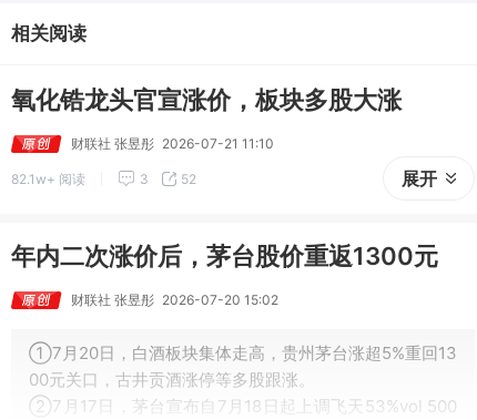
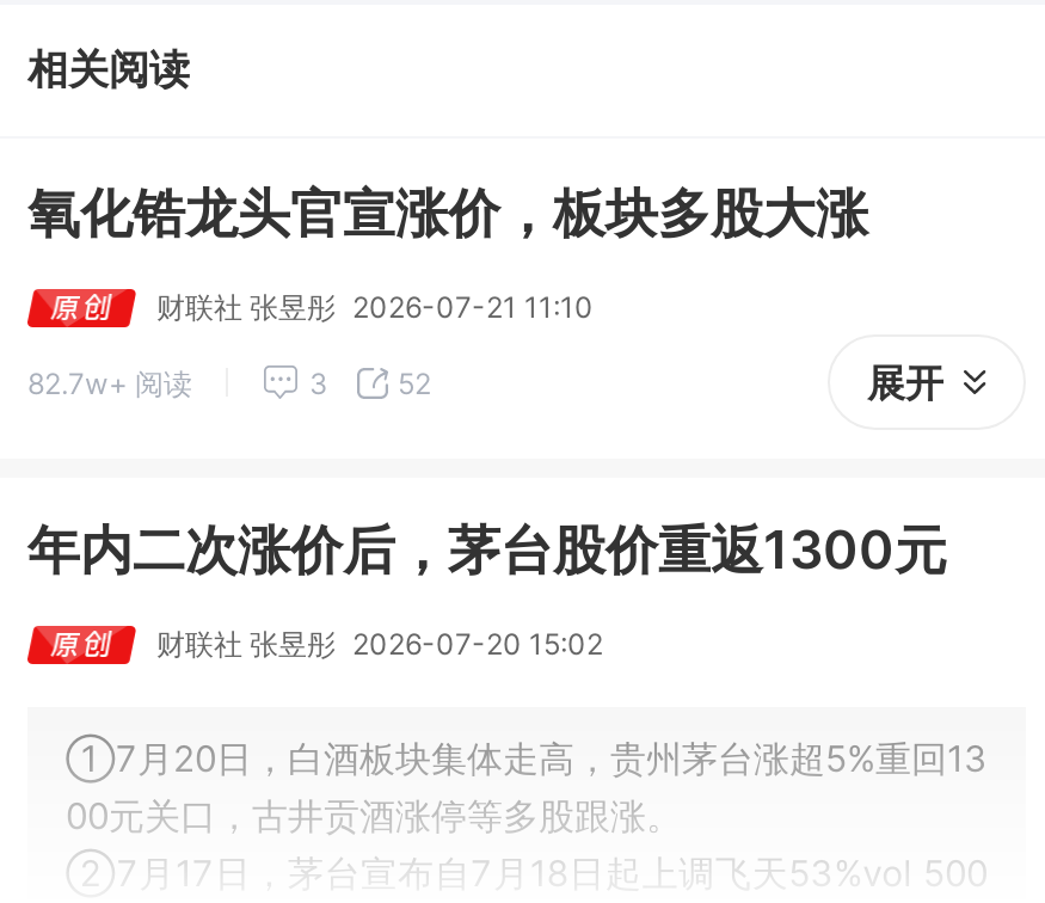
- 82.1w+ 阅读
+ 82.7w+ 阅读
